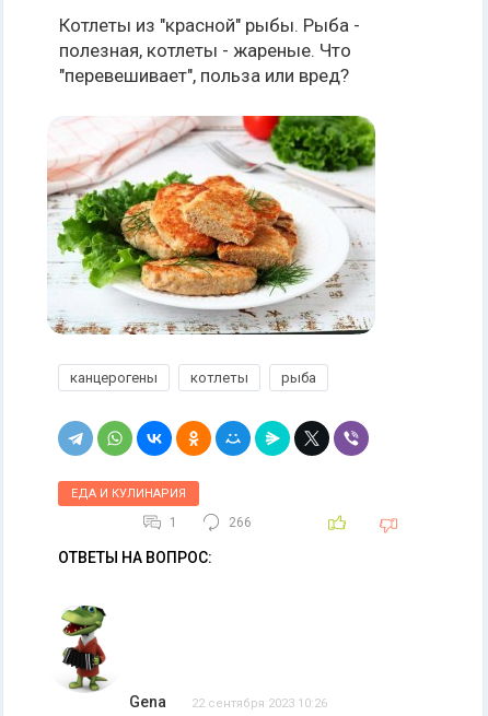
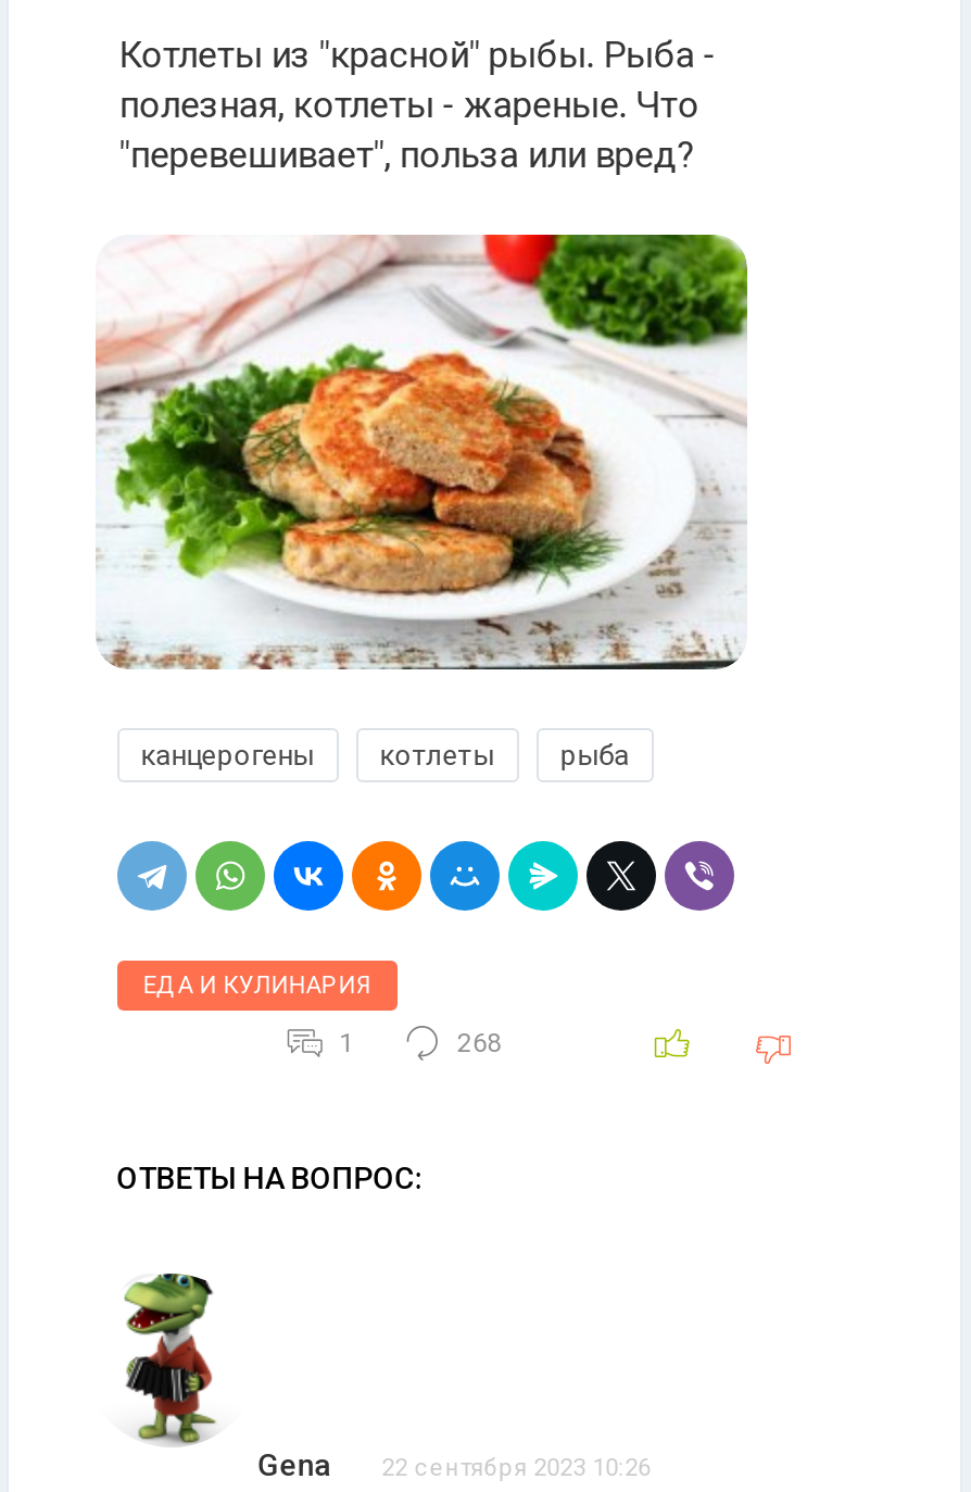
- 266
+ 268
